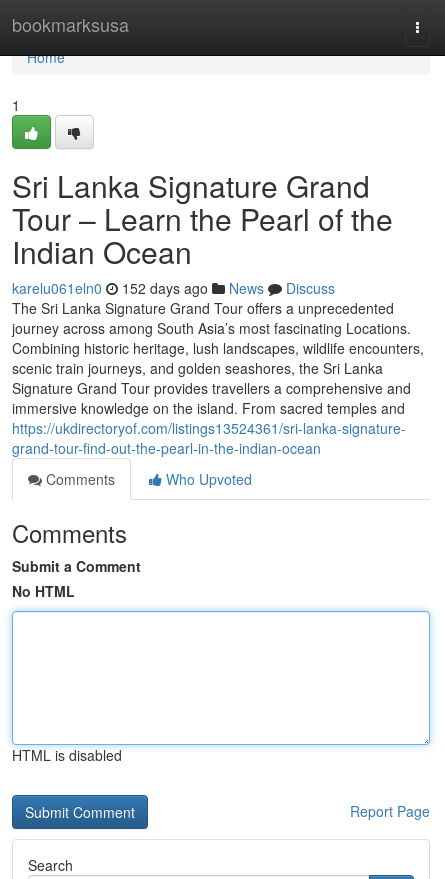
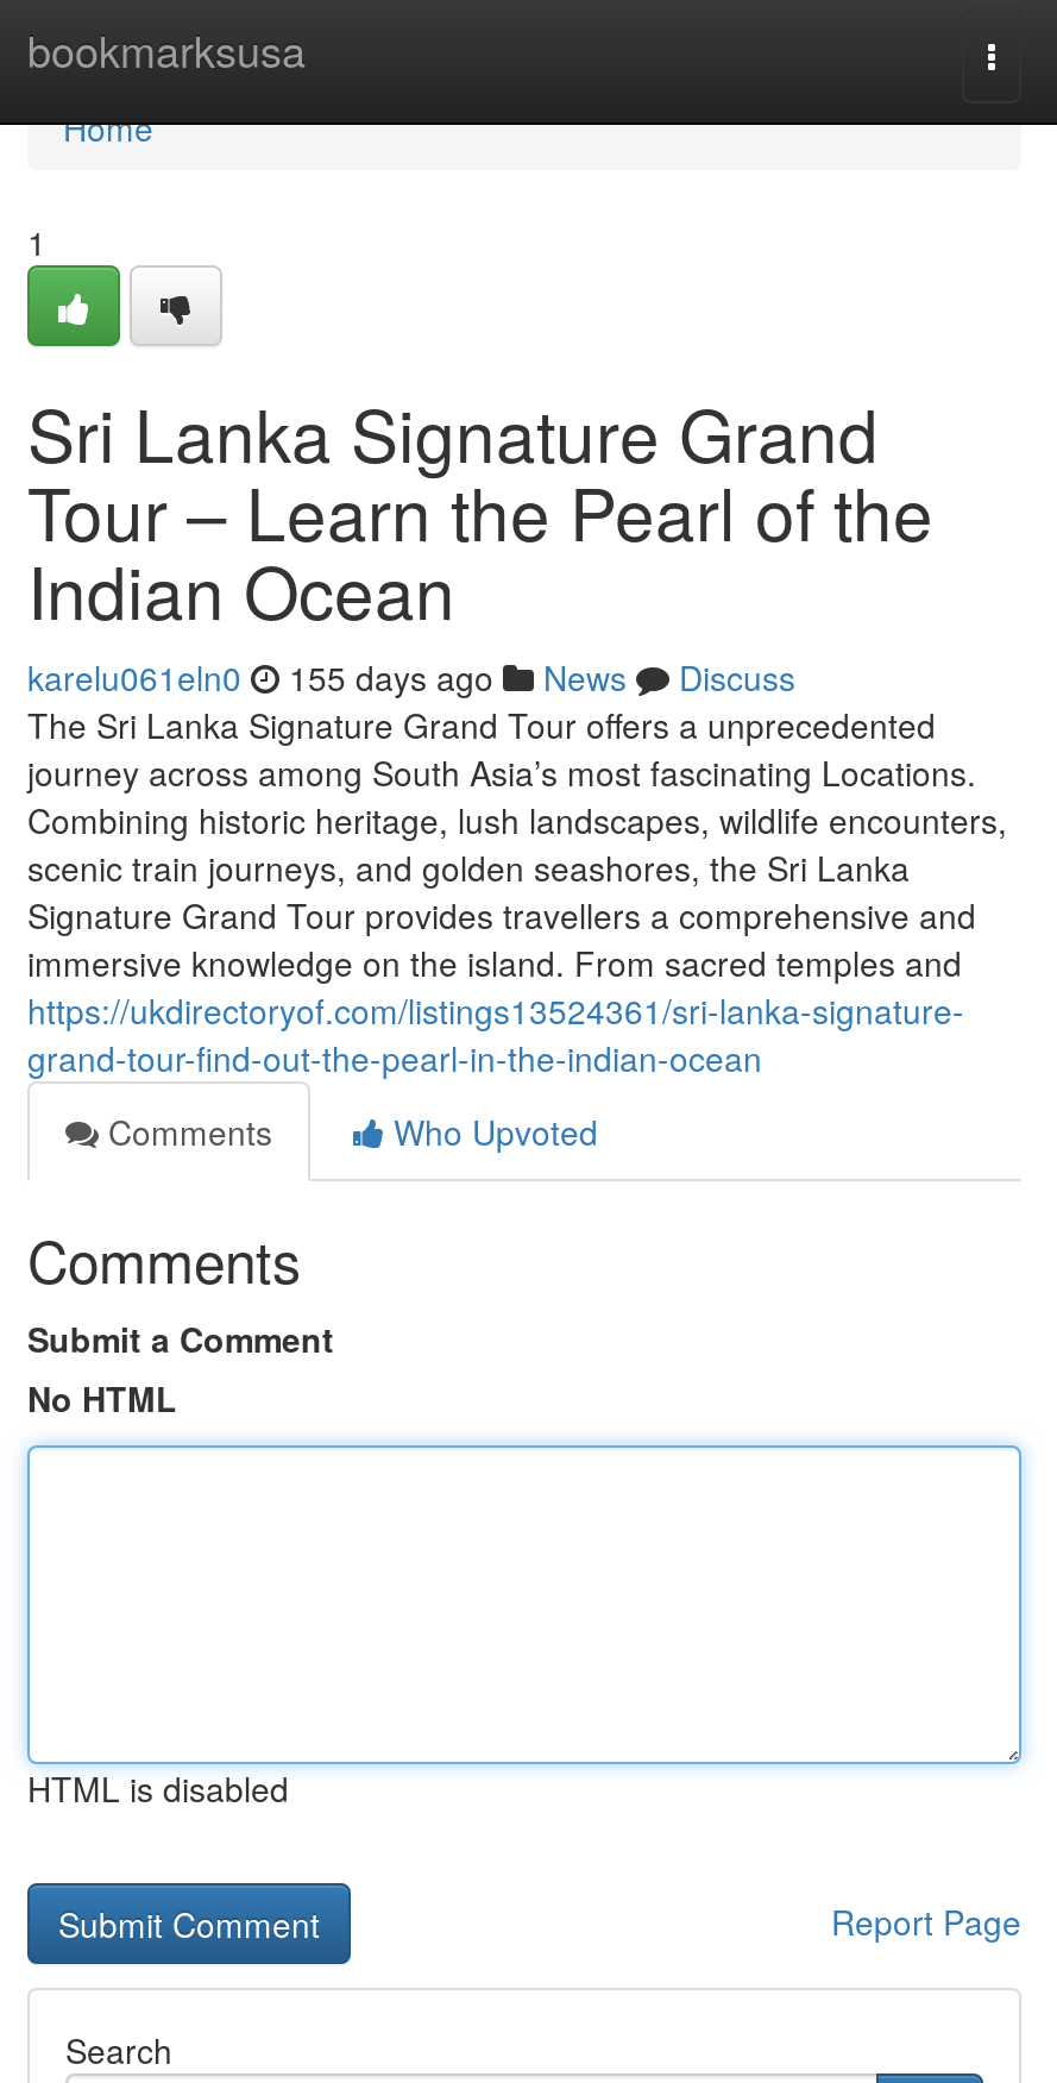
- karelu061eln0 152 days ago News Discuss
+ karelu061eln0 155 days ago News Discuss
